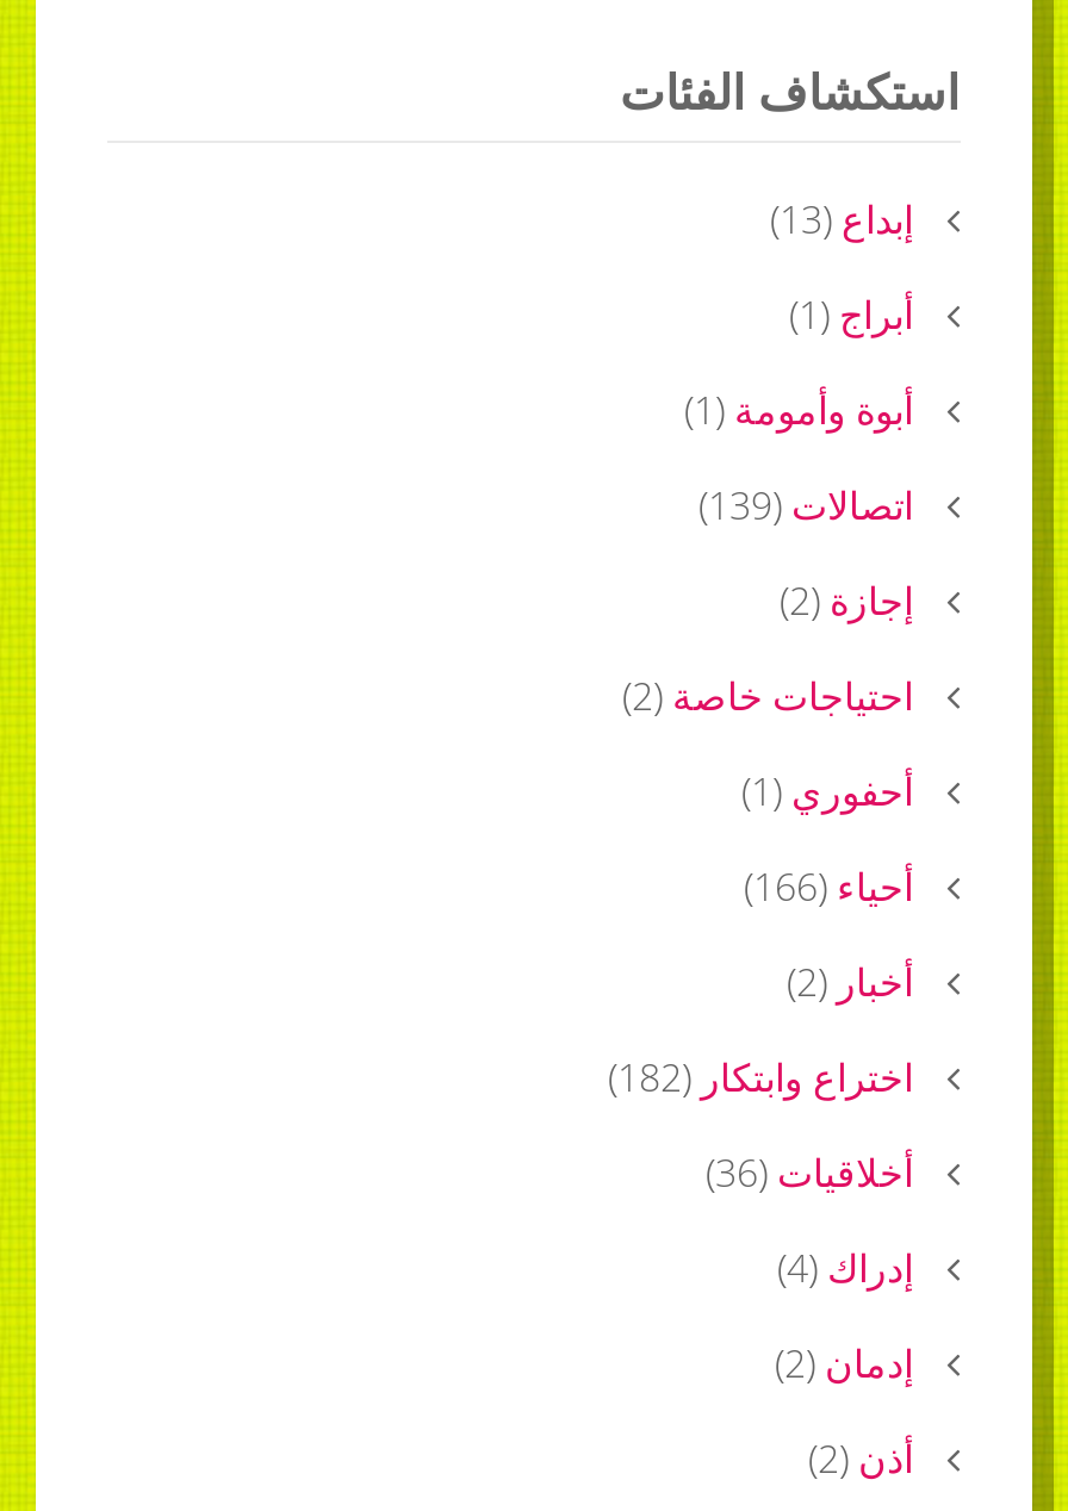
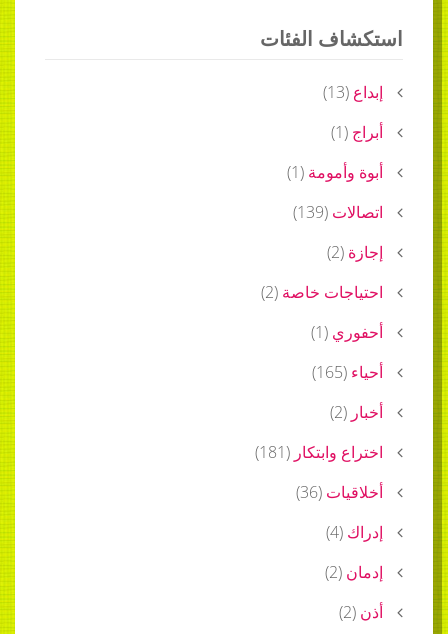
- أحياء (166)
+ أحياء (165)

- اختراع وابتكار (182)
+ اختراع وابتكار (181)
